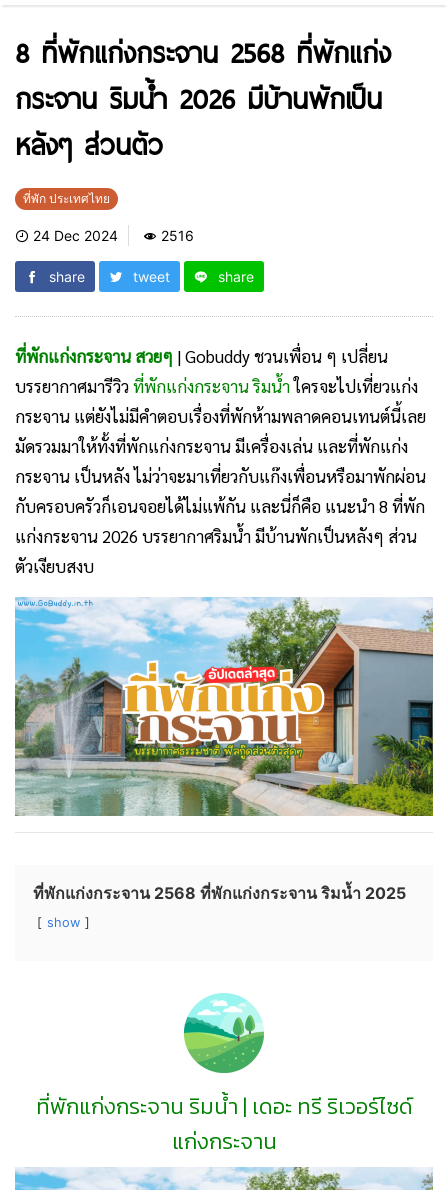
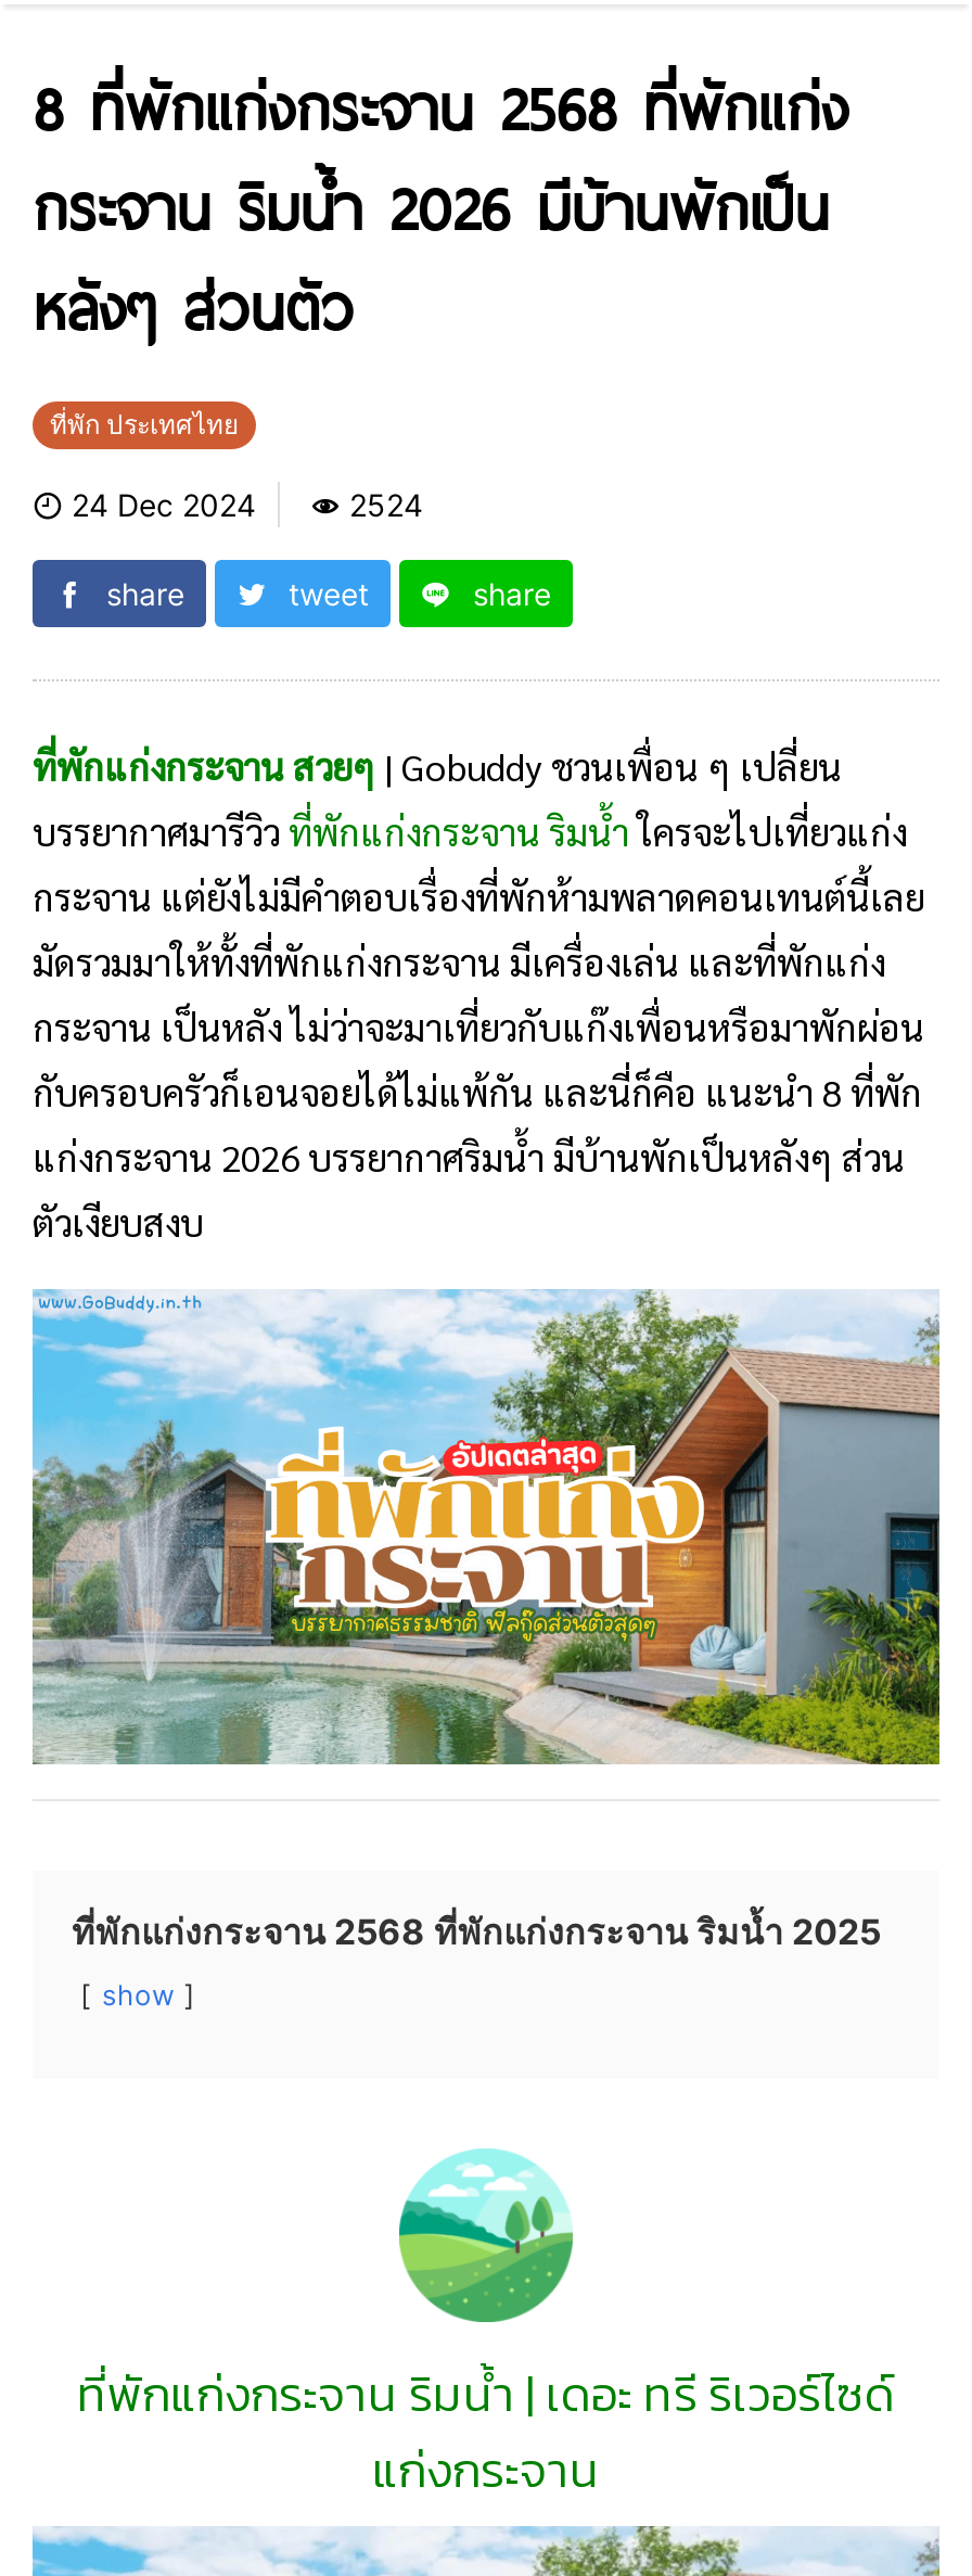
- 2516
+ 2524
